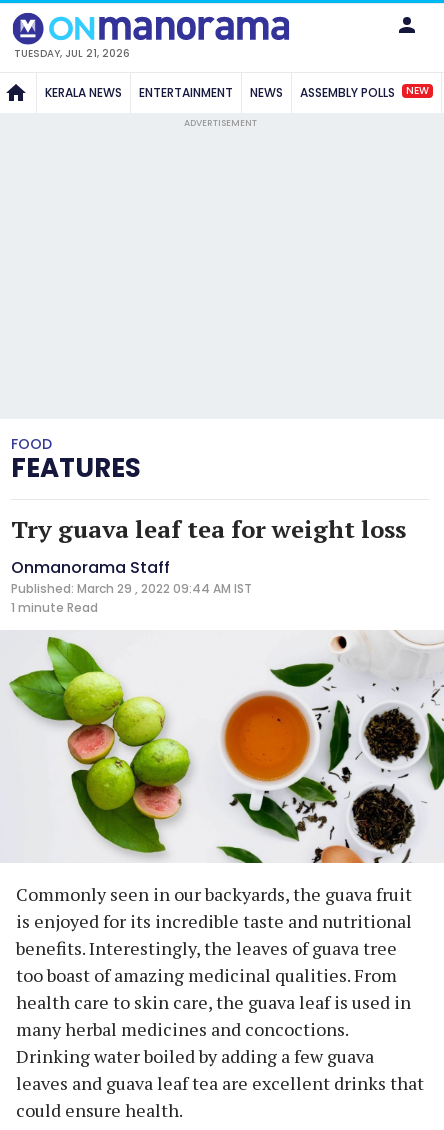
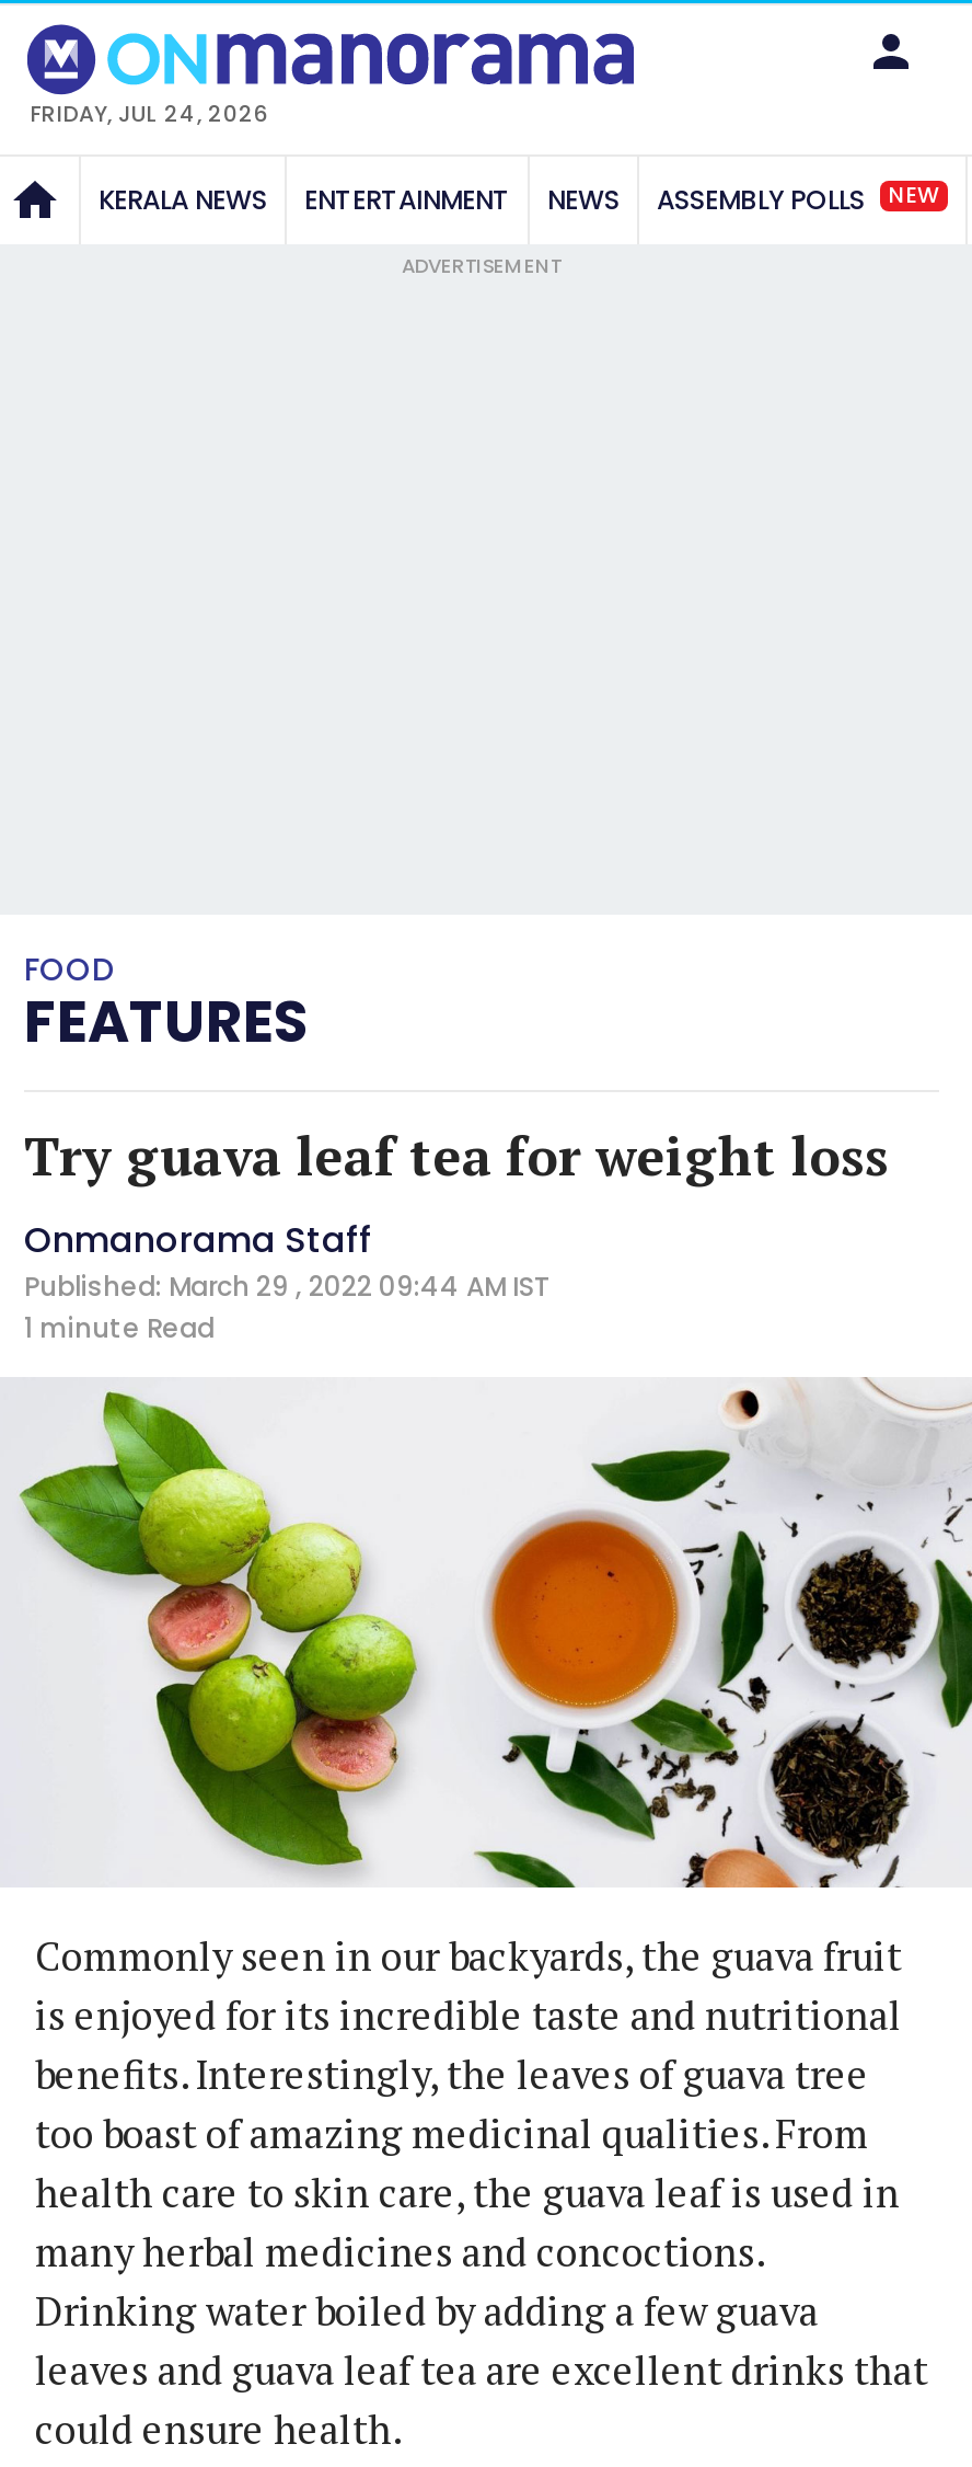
- TUESDAY, JUL 21, 2026
+ FRIDAY, JUL 24, 2026
